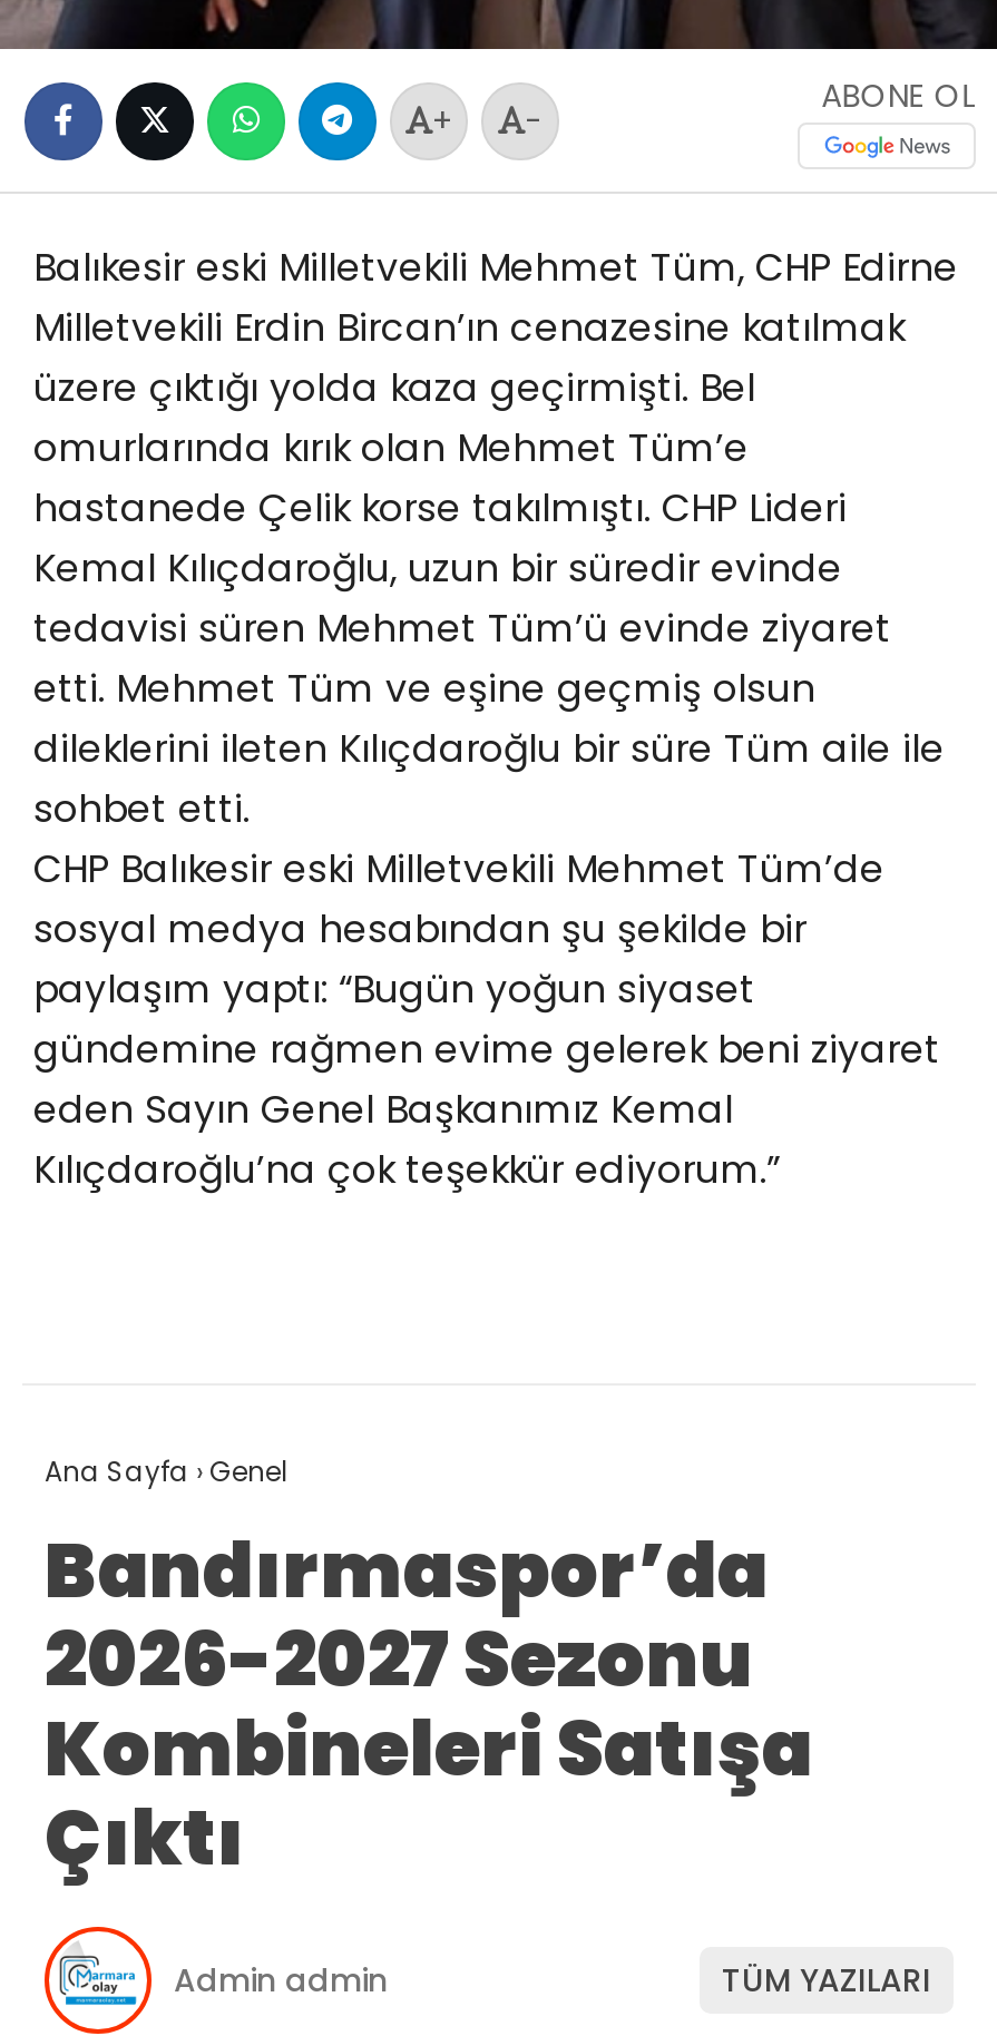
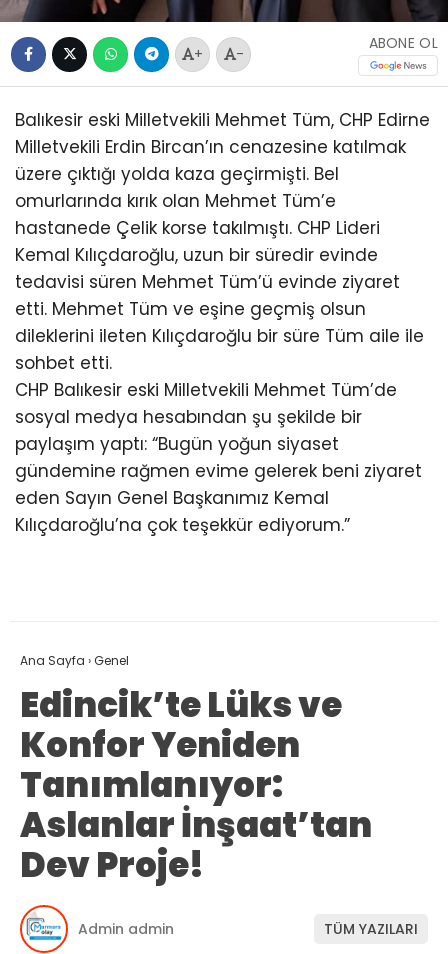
- Bandırmaspor’da
- 2026-2027 Sezonu
- Kombineleri Satışa
- Çıktı
+ Edincik’te Lüks ve
+ Konfor Yeniden
+ Tanımlanıyor:
+ Aslanlar İnşaat’tan
+ Dev Proje!
